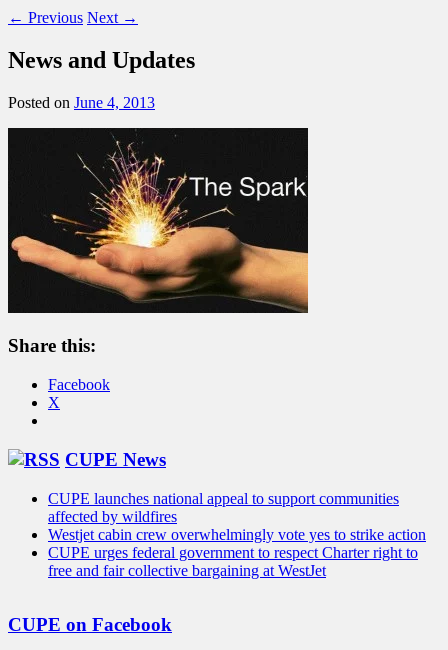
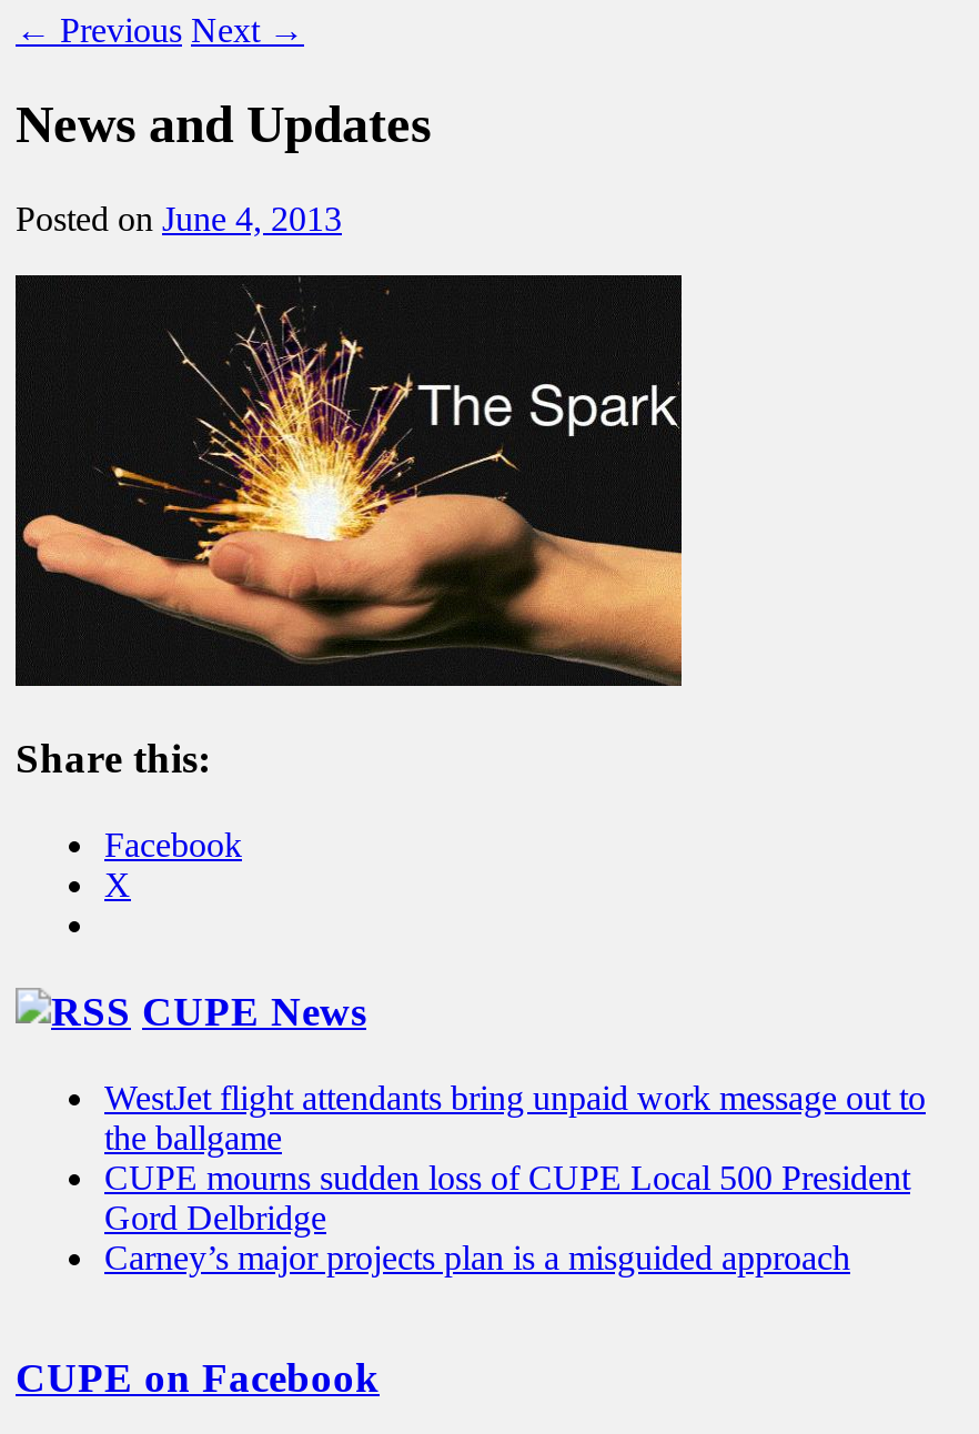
- CUPE launches national appeal to support communities
- affected by wildfires
- Westjet cabin crew overwhelmingly vote yes to strike action
- CUPE urges federal government to respect Charter right to
- free and fair collective bargaining at WestJet
+ WestJet flight attendants bring unpaid work message out to
+ the ballgame
+ CUPE mourns sudden loss of CUPE Local 500 President
+ Gord Delbridge
+ Carney’s major projects plan is a misguided approach
